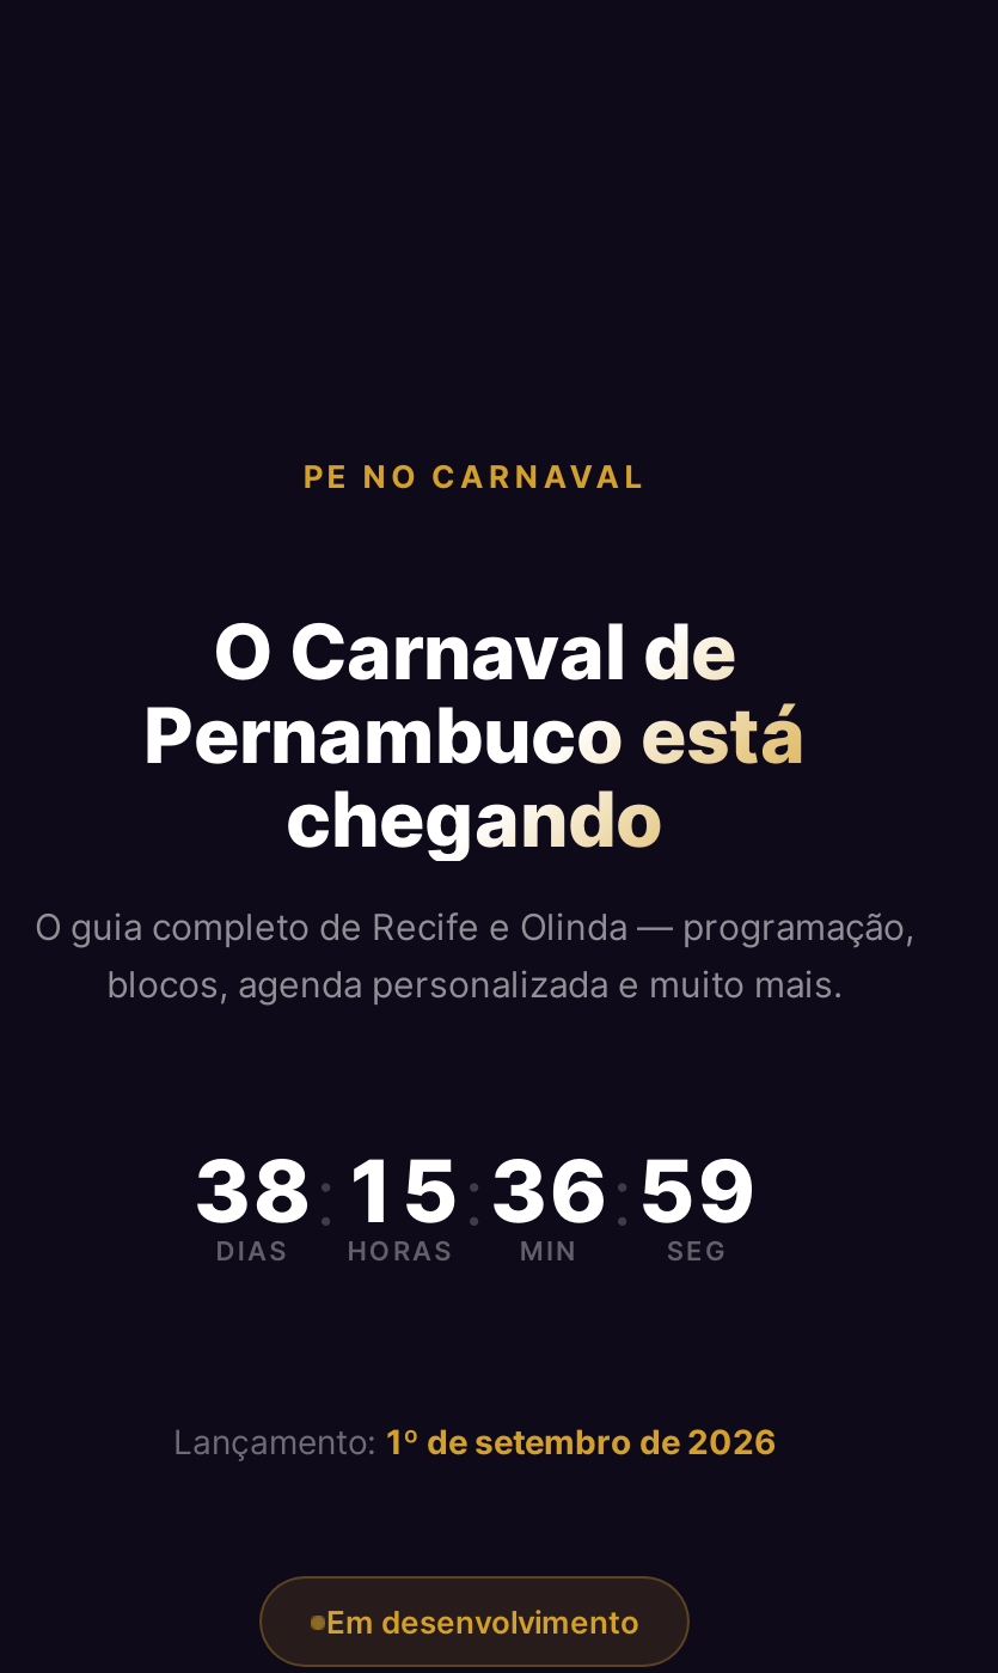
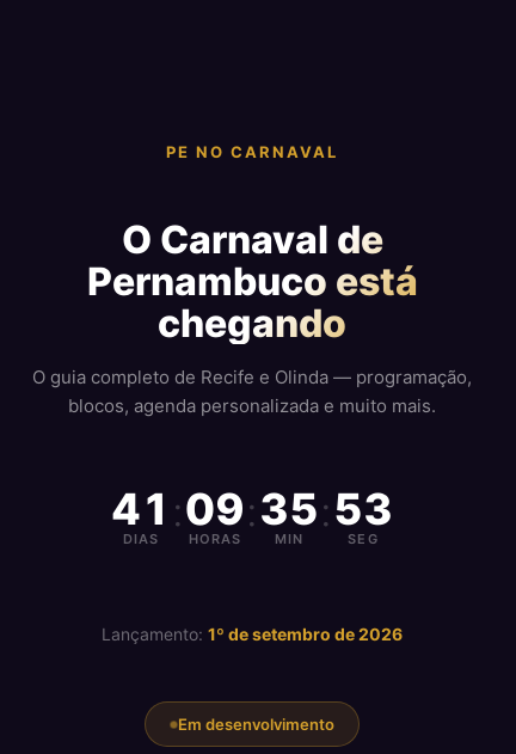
- 38
+ 41

- : 15
+ : 09

- : 36
+ : 35

- : 59
+ : 53
